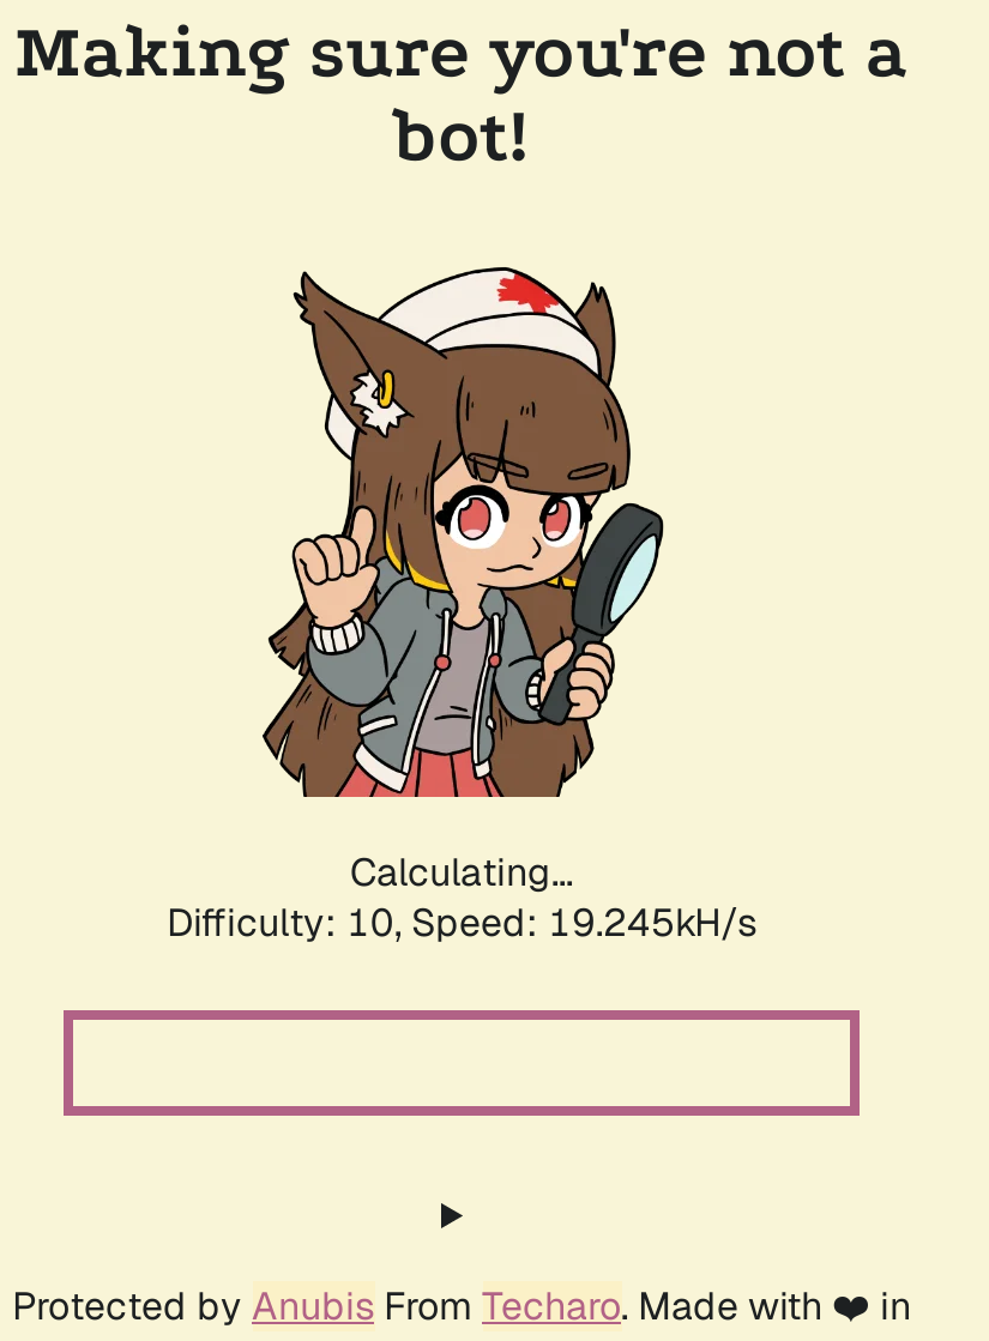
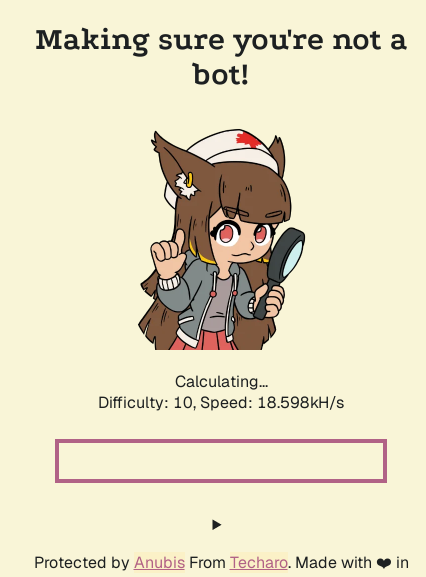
- Difficulty: 10, Speed: 19.245kH/s
+ Difficulty: 10, Speed: 18.598kH/s
